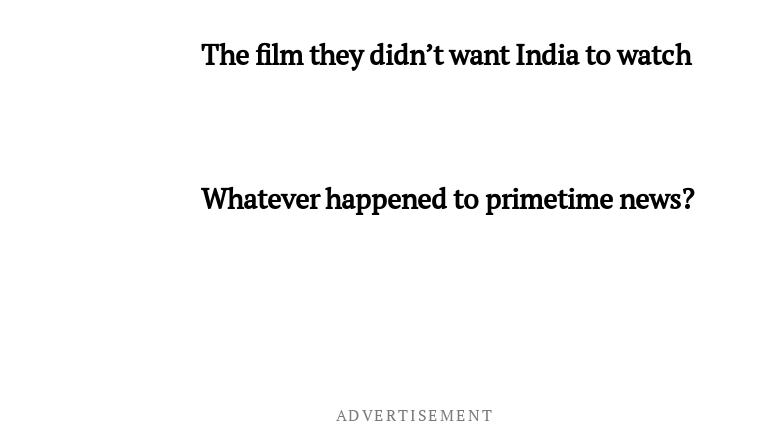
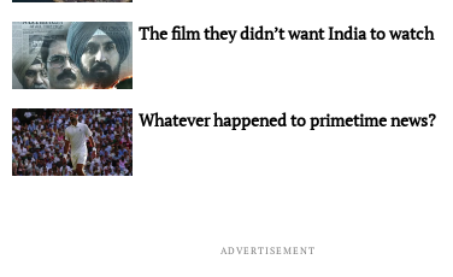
+ [image]

+ [image]
